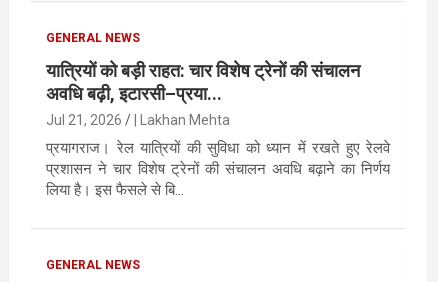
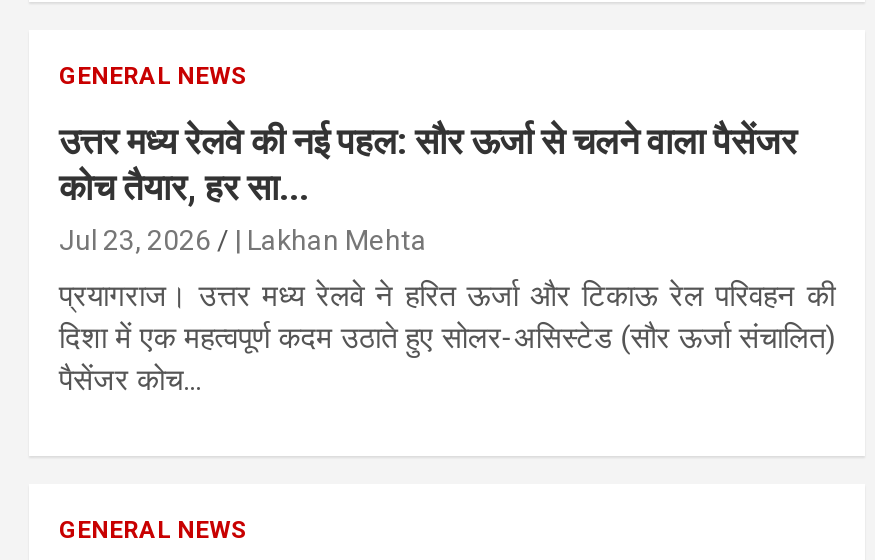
- यात्रियों को बड़ी राहत: चार विशेष ट्रेनों की संचालन
- अवधि बढ़ी, इटारसी–प्रया...
- Jul 21, 2026
+ उत्तर मध्य रेलवे की नई पहल: सौर ऊर्जा से चलने वाला पैसेंजर
+ कोच तैयार, हर सा...
+ Jul 23, 2026

- प्रयागराज। रेल यात्रियों की सुविधा को ध्यान में रखते हुए रेलवे
- प्रशासन ने चार विशेष ट्रेनों की संचालन अवधि बढ़ाने का निर्णय
- लिया है। इस फैसले से बि...
+ प्रयागराज। उत्तर मध्य रेलवे ने हरित ऊर्जा और टिकाऊ रेल परिवहन की
+ दिशा में एक महत्वपूर्ण कदम उठाते हुए सोलर-असिस्टेड (सौर ऊर्जा संचालित)
+ पैसेंजर कोच...
